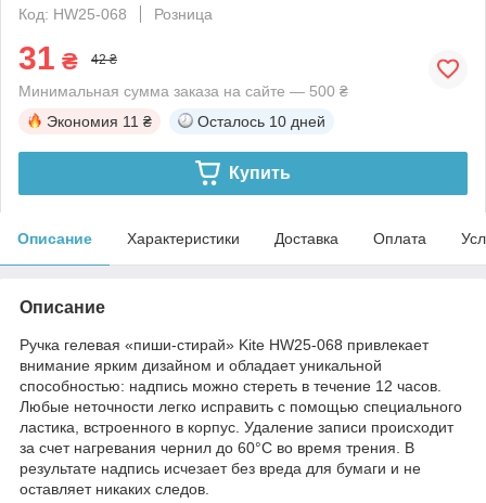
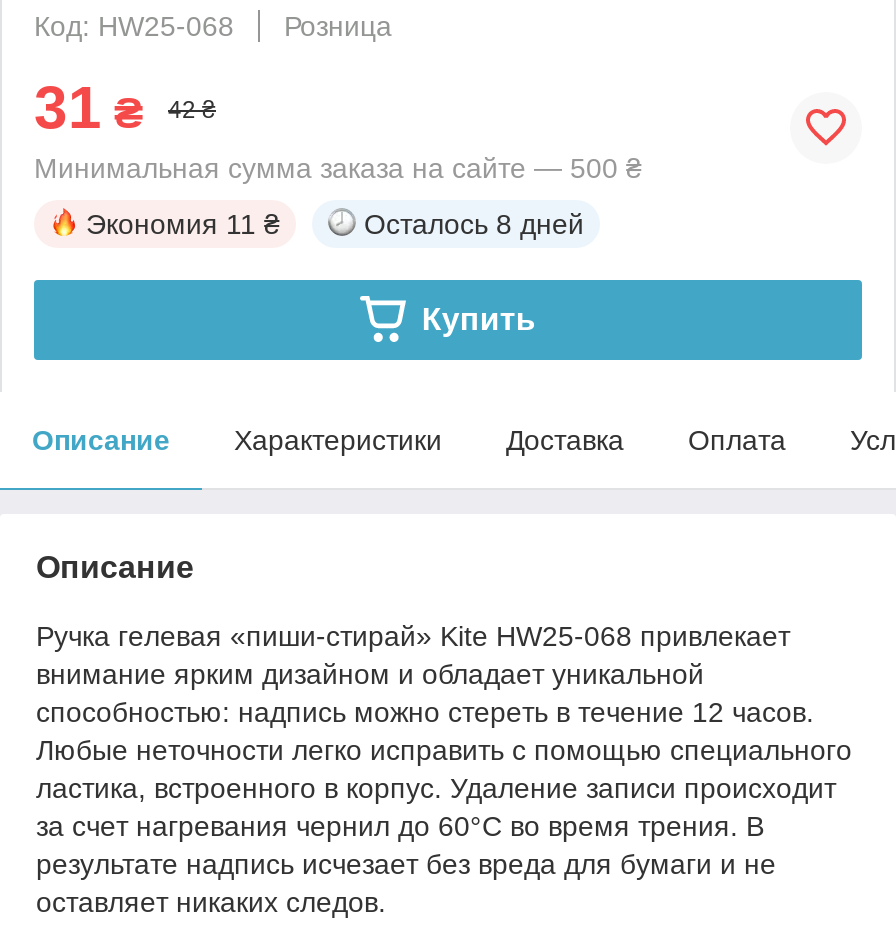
- Осталось 10 дней
+ Осталось 8 дней
